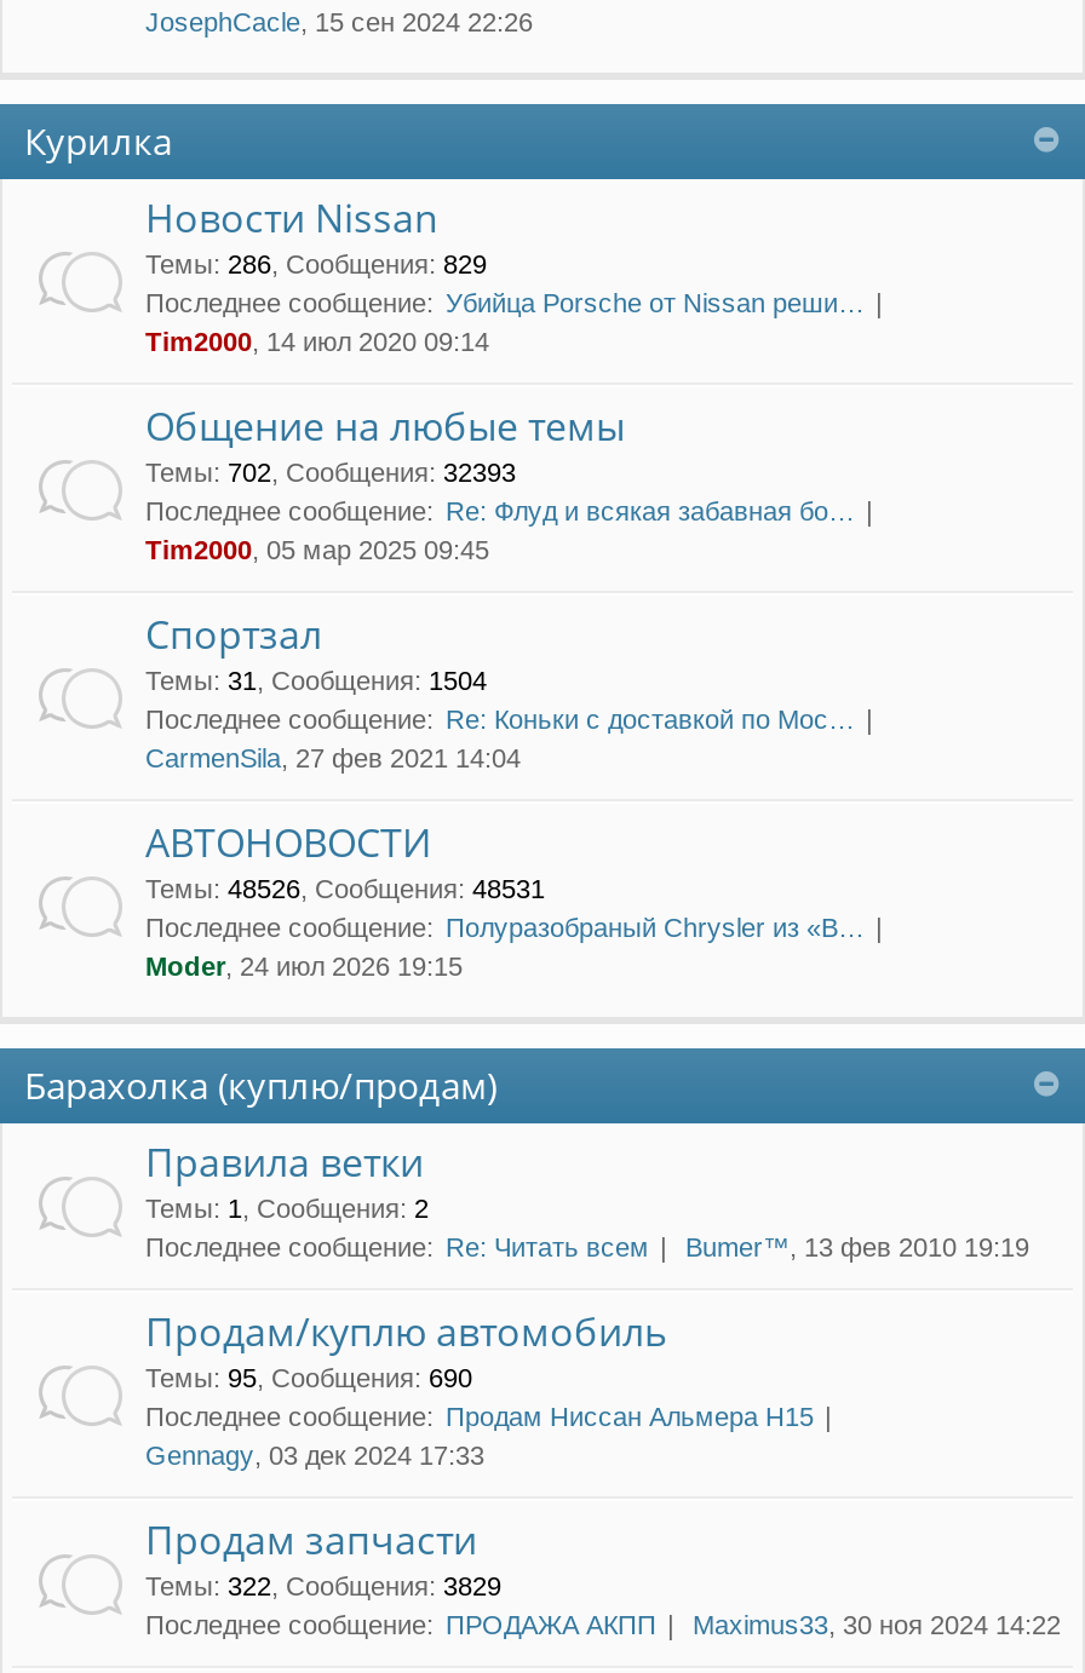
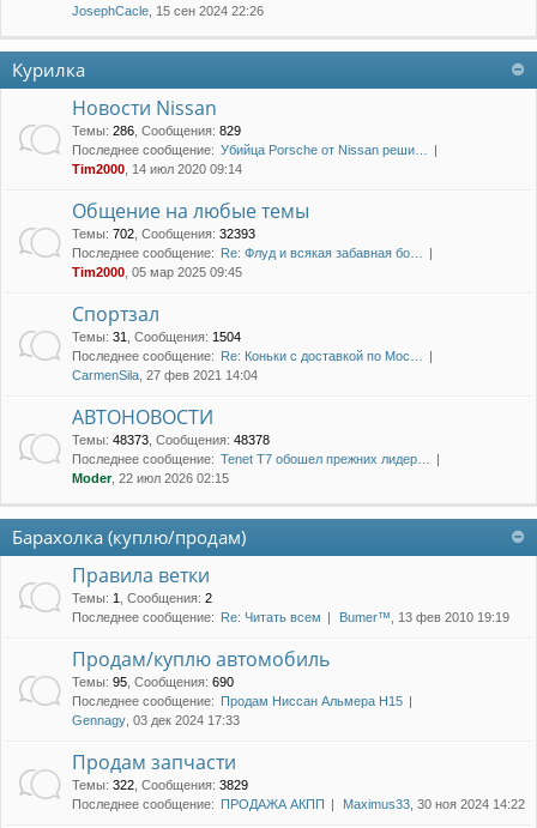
- Темы: 48526, Сообщения: 48531
- Последнее сообщение: Полуразобраный Chrysler из «В…
- Moder, 24 июл 2026 19:15
+ Темы: 48373, Сообщения: 48378
+ Последнее сообщение: Tenet T7 обошел прежних лидер…
+ Moder, 22 июл 2026 02:15
